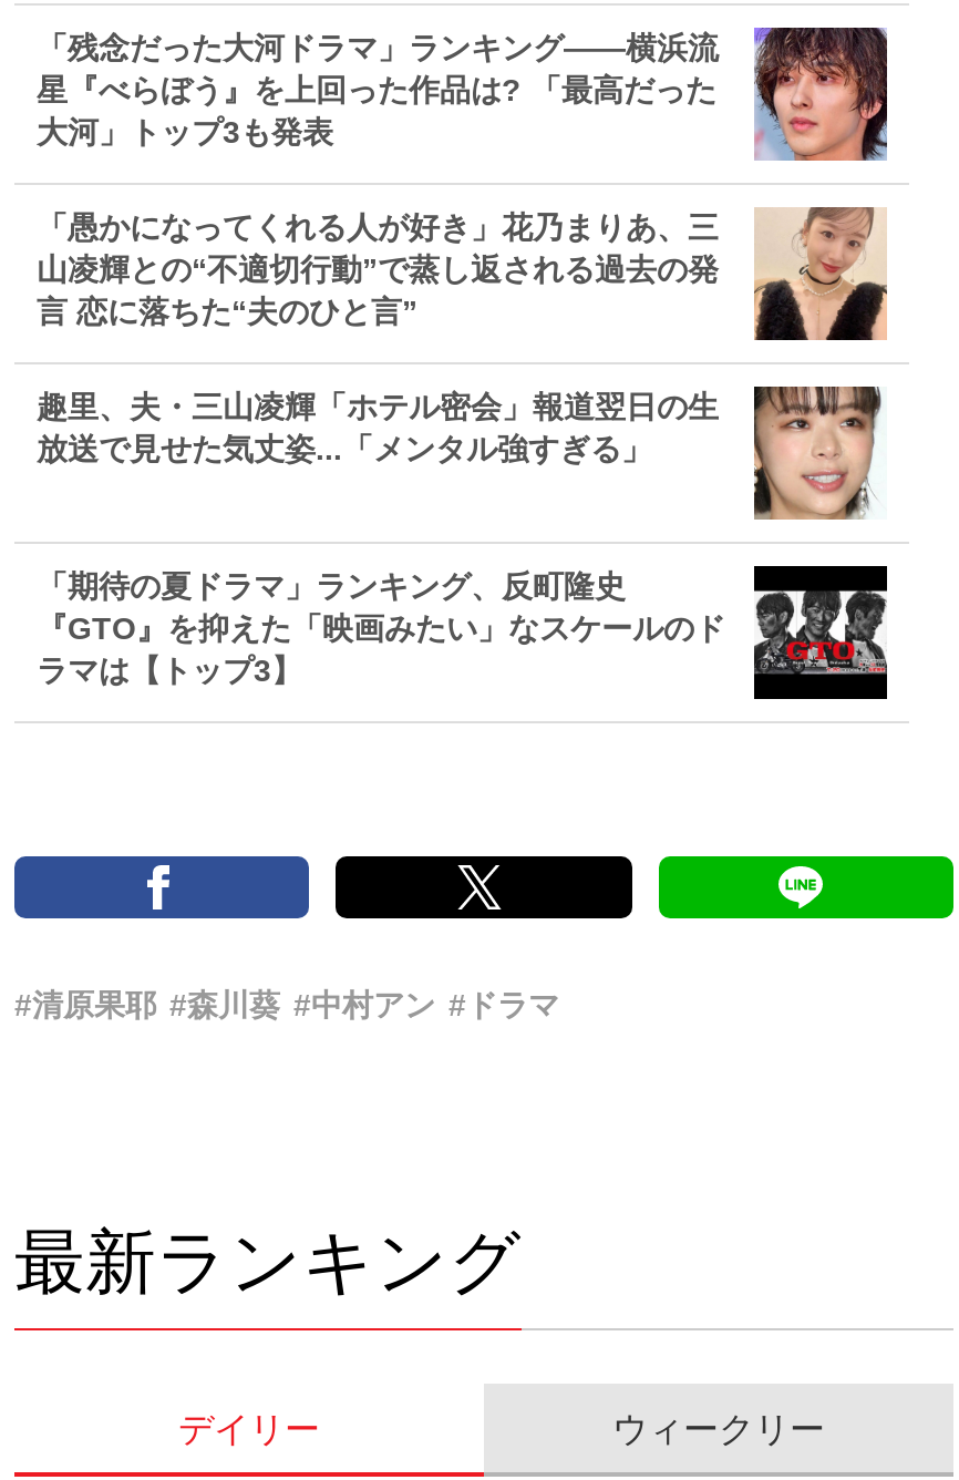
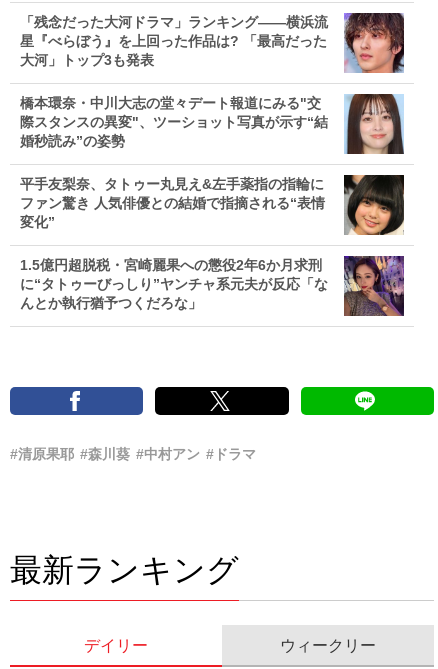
- [image]
- 「愚かになってくれる人が好き」花乃まりあ、三
- 山凌輝との“不適切行動”で蒸し返される過去の発
- 言 恋に落ちた“夫のひと言”
+ [image]
+ 橋本環奈・中川大志の堂々デート報道にみる"交
+ 際スタンスの異変"、ツーショット写真が示す“結
+ 婚秒読み”の姿勢

- [image]
- 趣里、夫・三山凌輝「ホテル密会」報道翌日の生
- 放送で見せた気丈姿...「メンタル強すぎる」
+ [image]
+ 平手友梨奈、タトゥー丸見え&左手薬指の指輪に
+ ファン驚き 人気俳優との結婚で指摘される“表情
+ 変化”

- [image]
- 「期待の夏ドラマ」ランキング、反町隆史
- 『GTO』を抑えた「映画みたい」なスケールのド
- ラマは【トップ3】
+ [image]
+ 1.5億円超脱税・宮崎麗果への懲役2年6か月求刑
+ に“タトゥーびっしり”ヤンチャ系元夫が反応「な
+ んとか執行猶予つくだろな」
